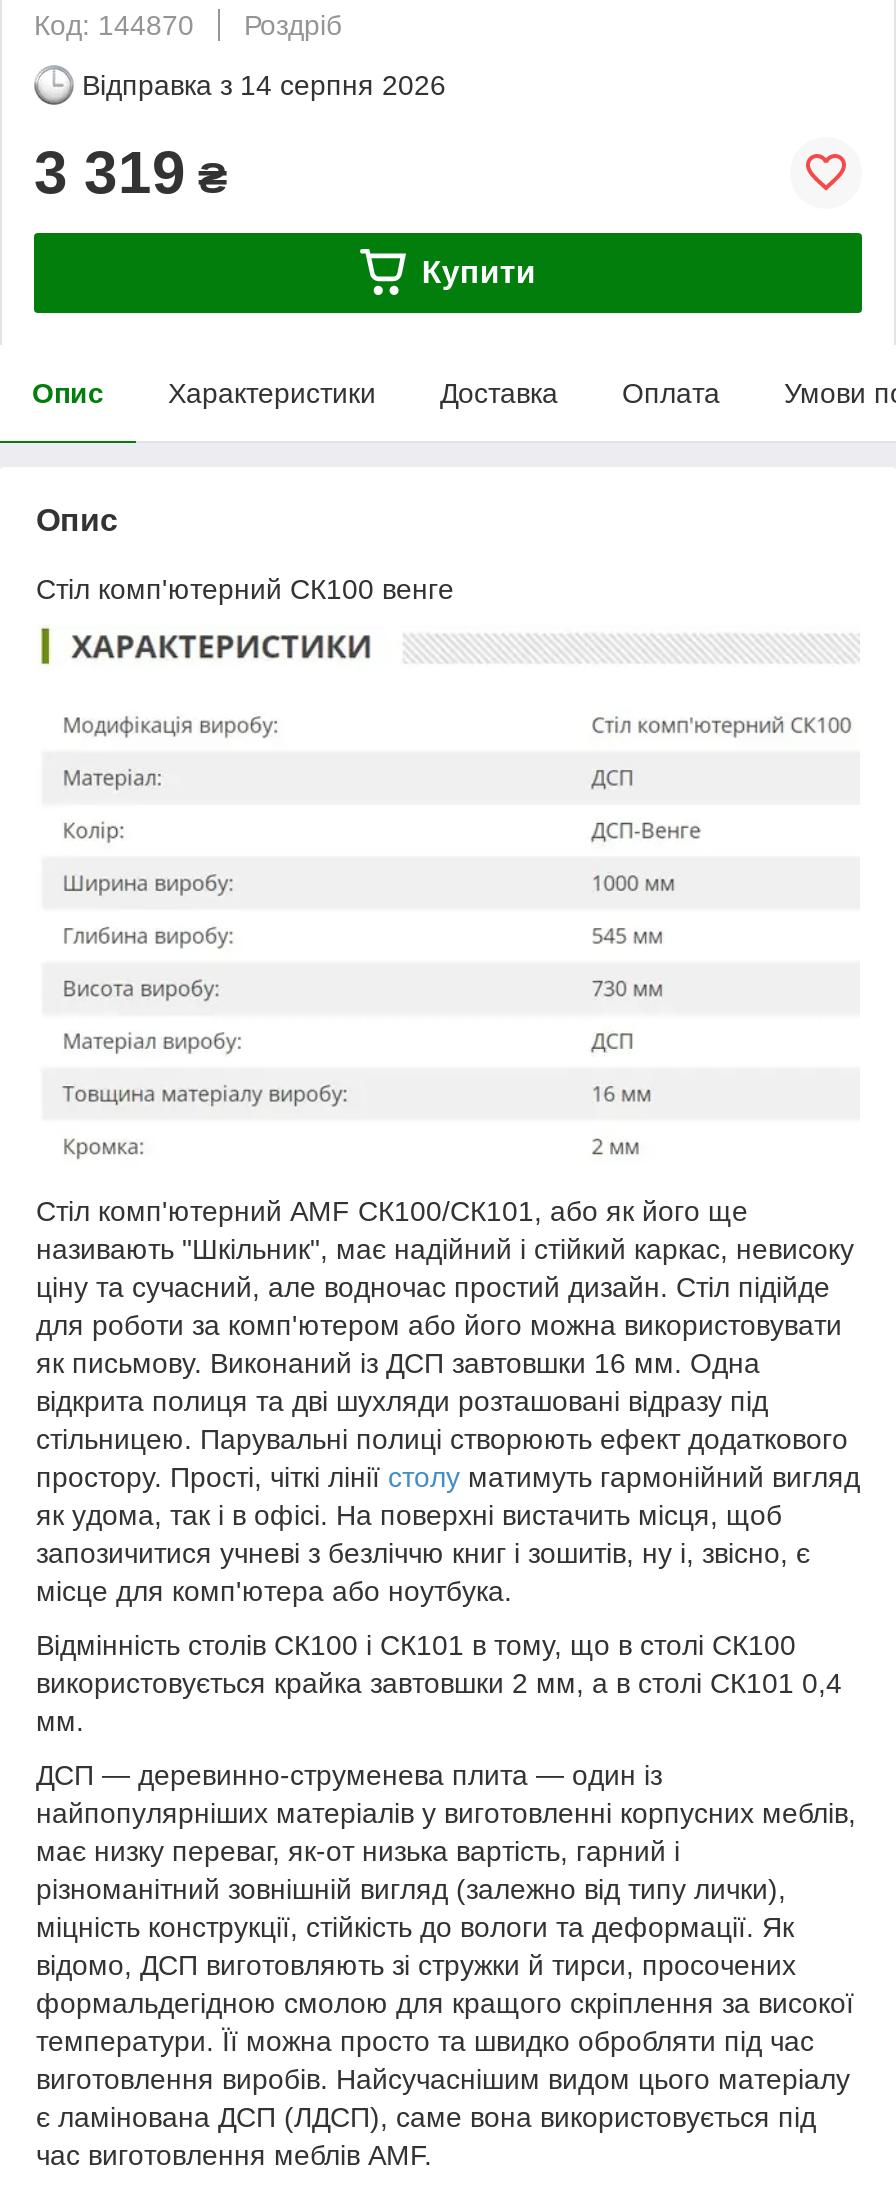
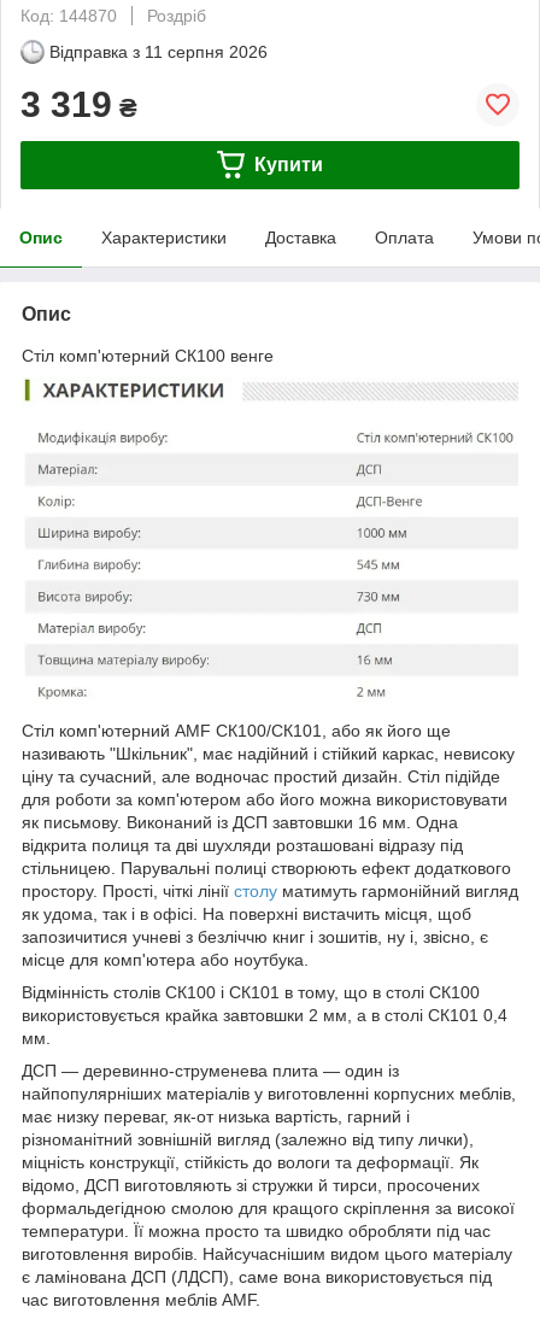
- Відправка з 14 серпня 2026
+ Відправка з 11 серпня 2026
